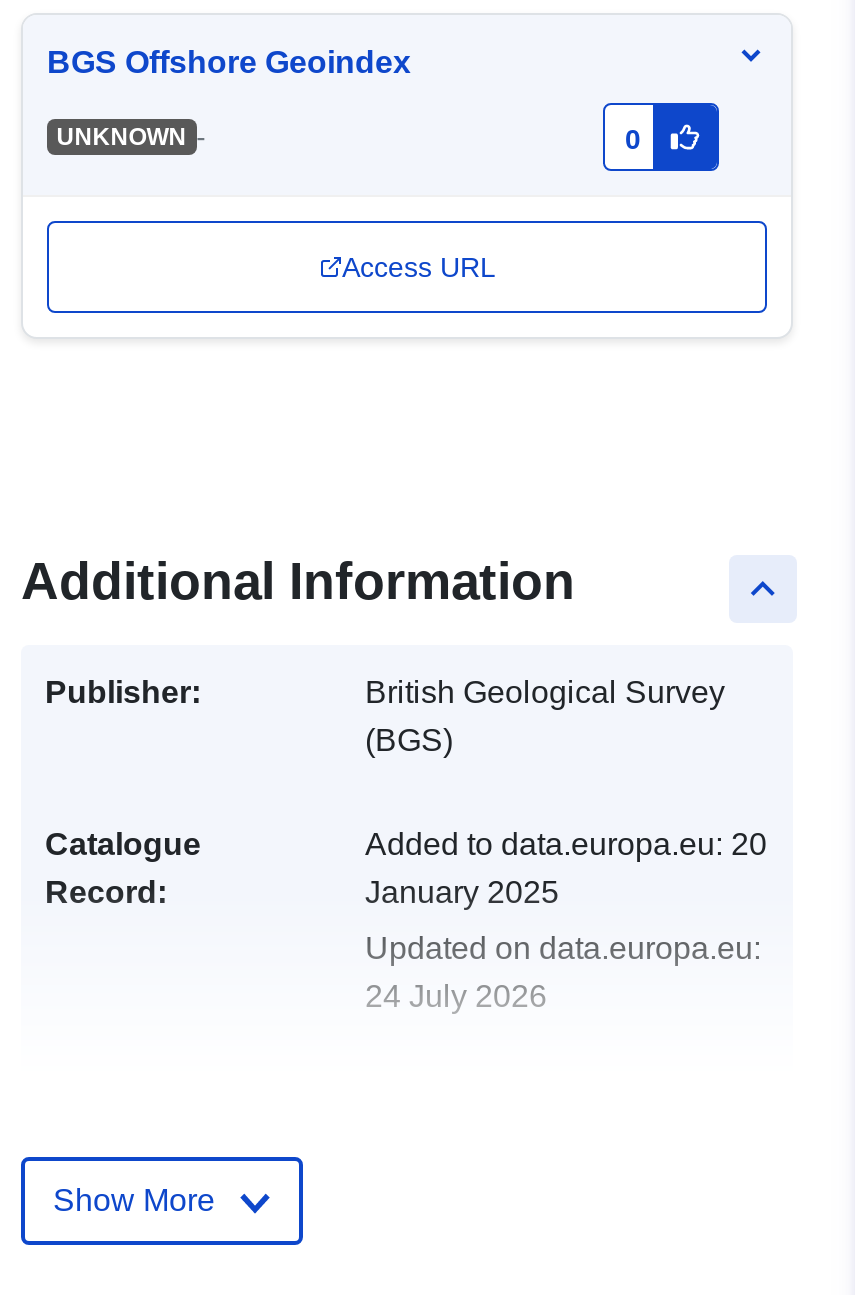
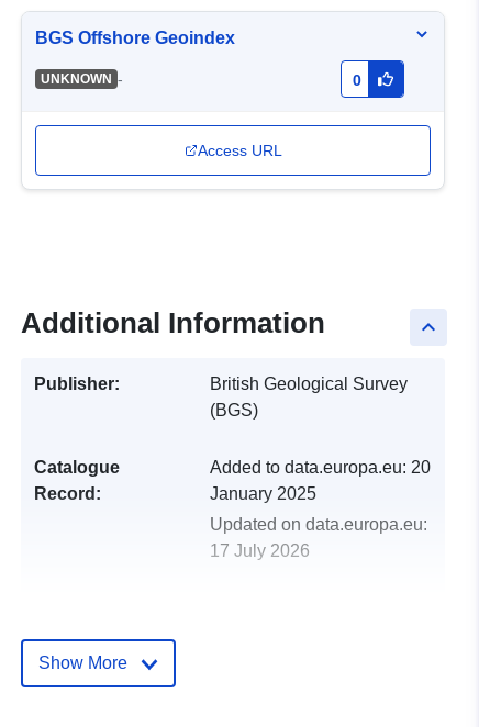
- 24 July 2026
+ 17 July 2026
